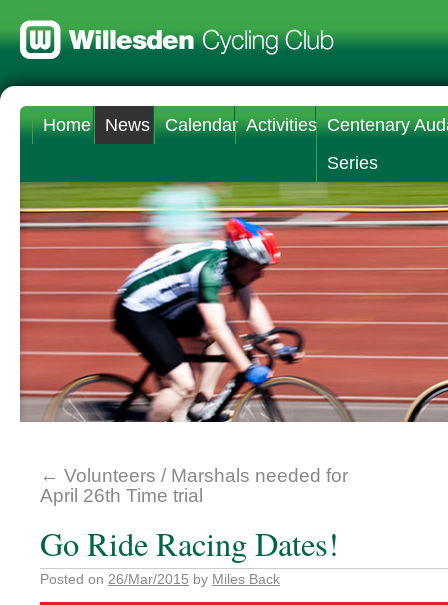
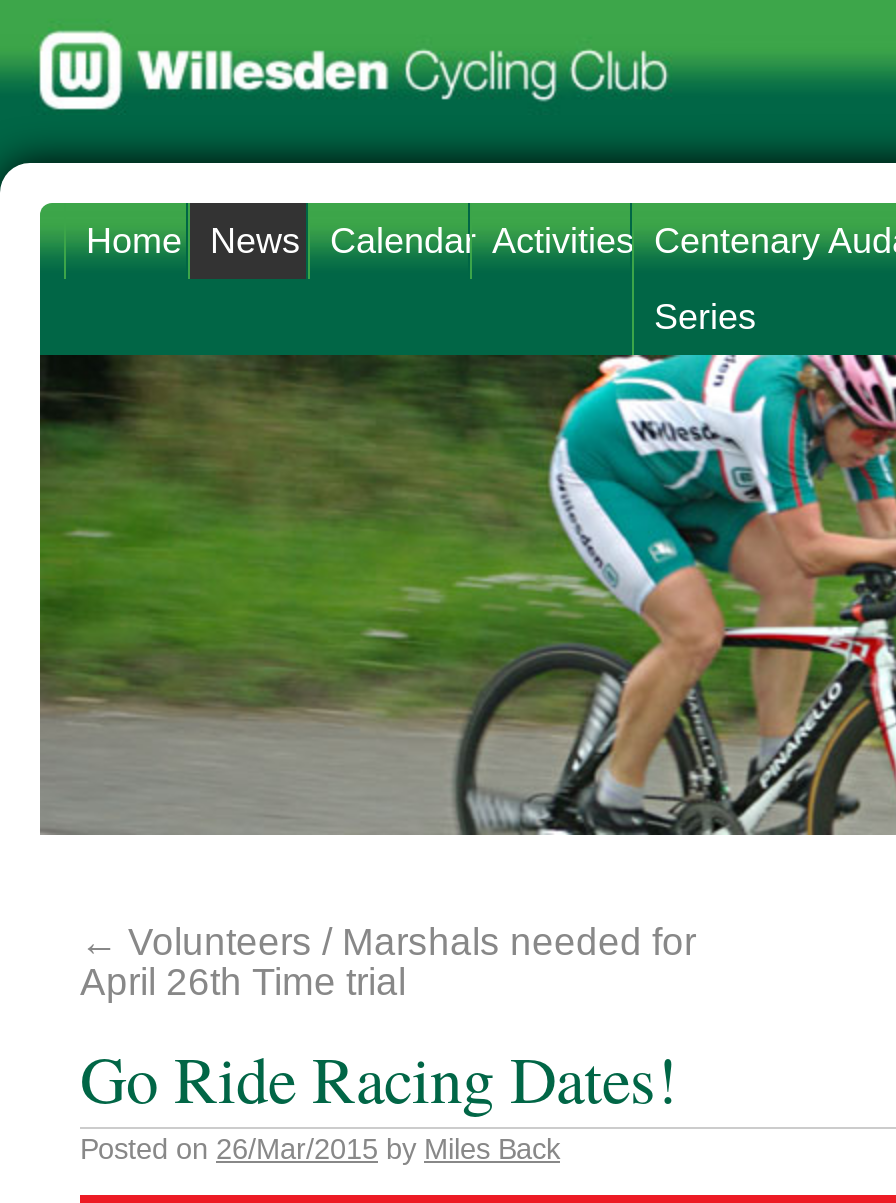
- [image]
+ [image]
